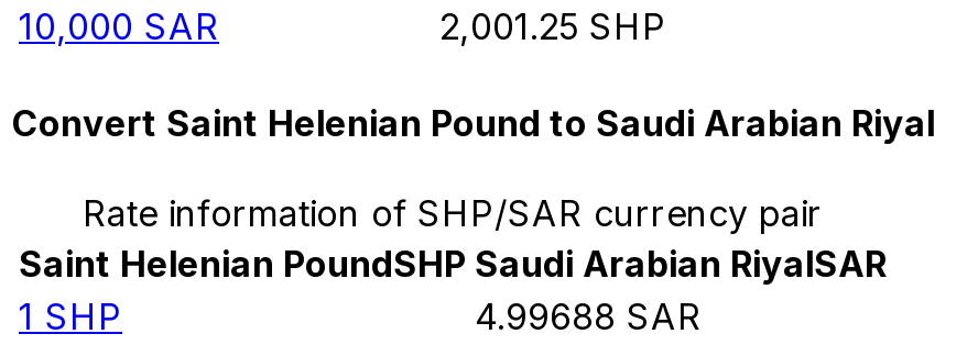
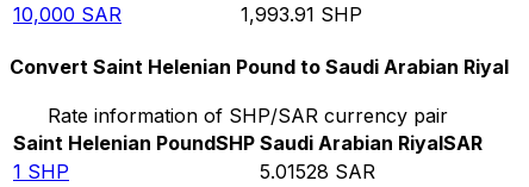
- 2,001.25 SHP
+ 1,993.91 SHP

- 4.99688 SAR
+ 5.01528 SAR
